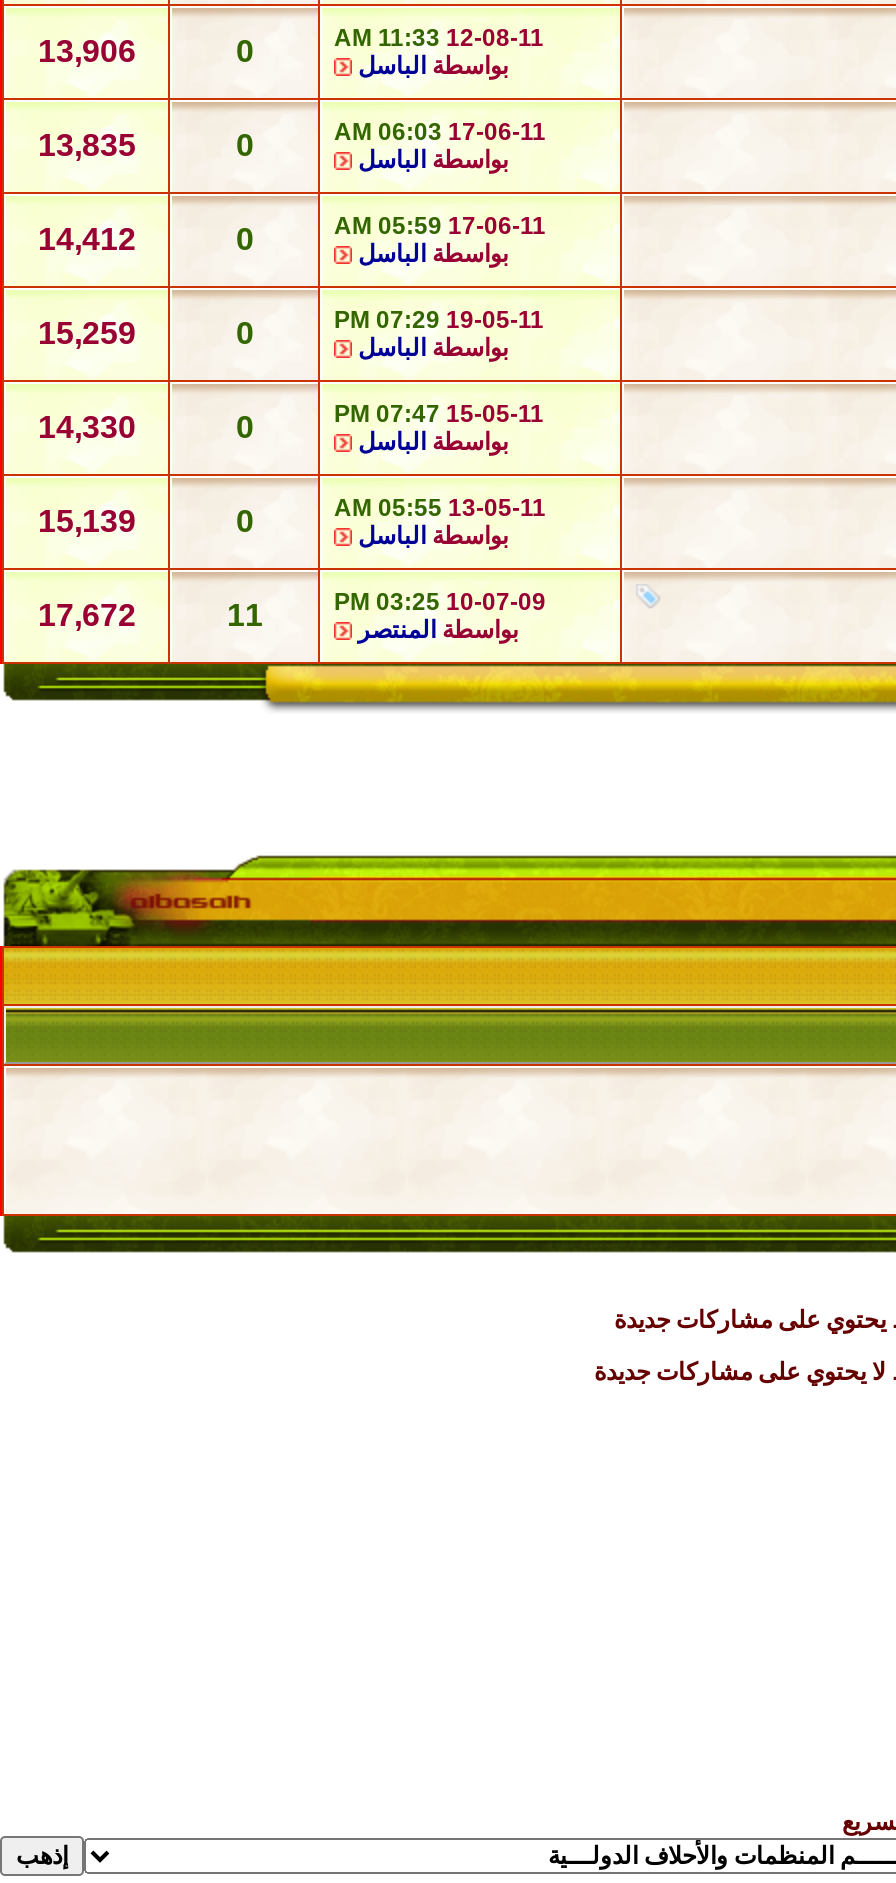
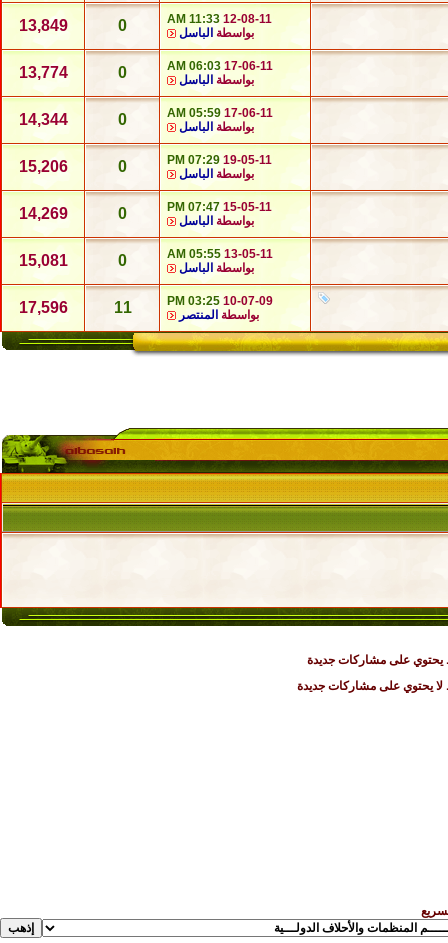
- 13,906
+ 13,849

- 13,835
+ 13,774

- 14,412
+ 14,344

- 15,259
+ 15,206

- 14,330
+ 14,269

- 15,139
+ 15,081

- 17,672
+ 17,596
